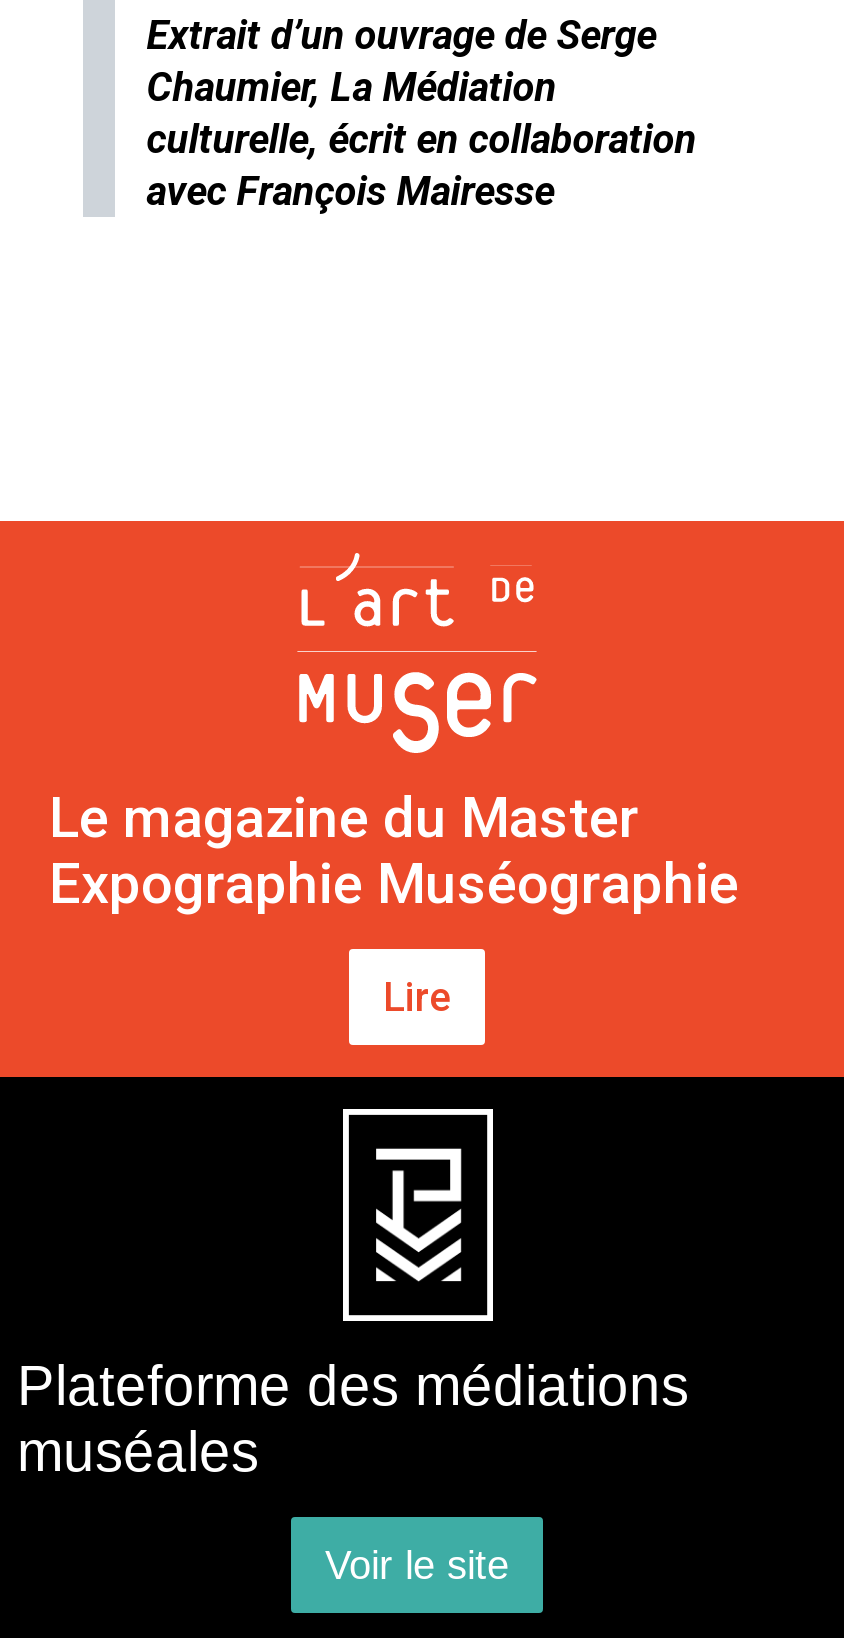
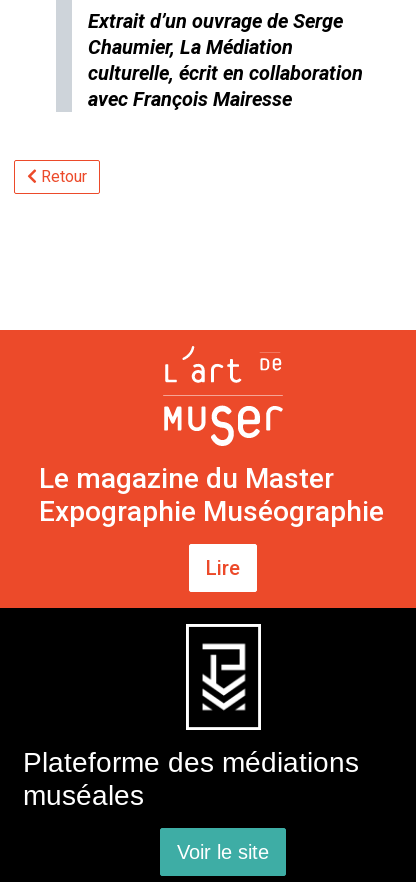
+ Retour
